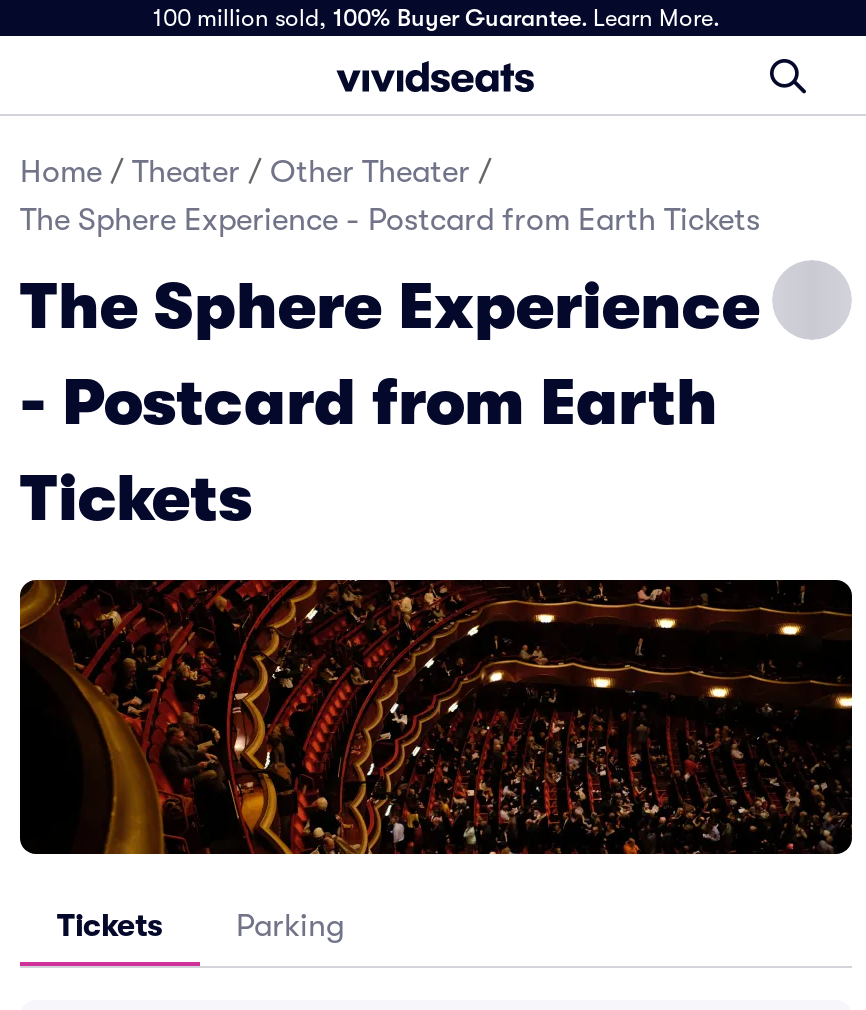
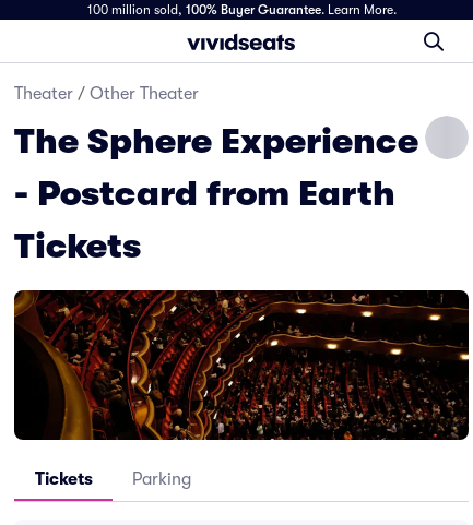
- Home / Theater / Other Theater /
- The Sphere Experience - Postcard from Earth Tickets
+ Theater / Other Theater
